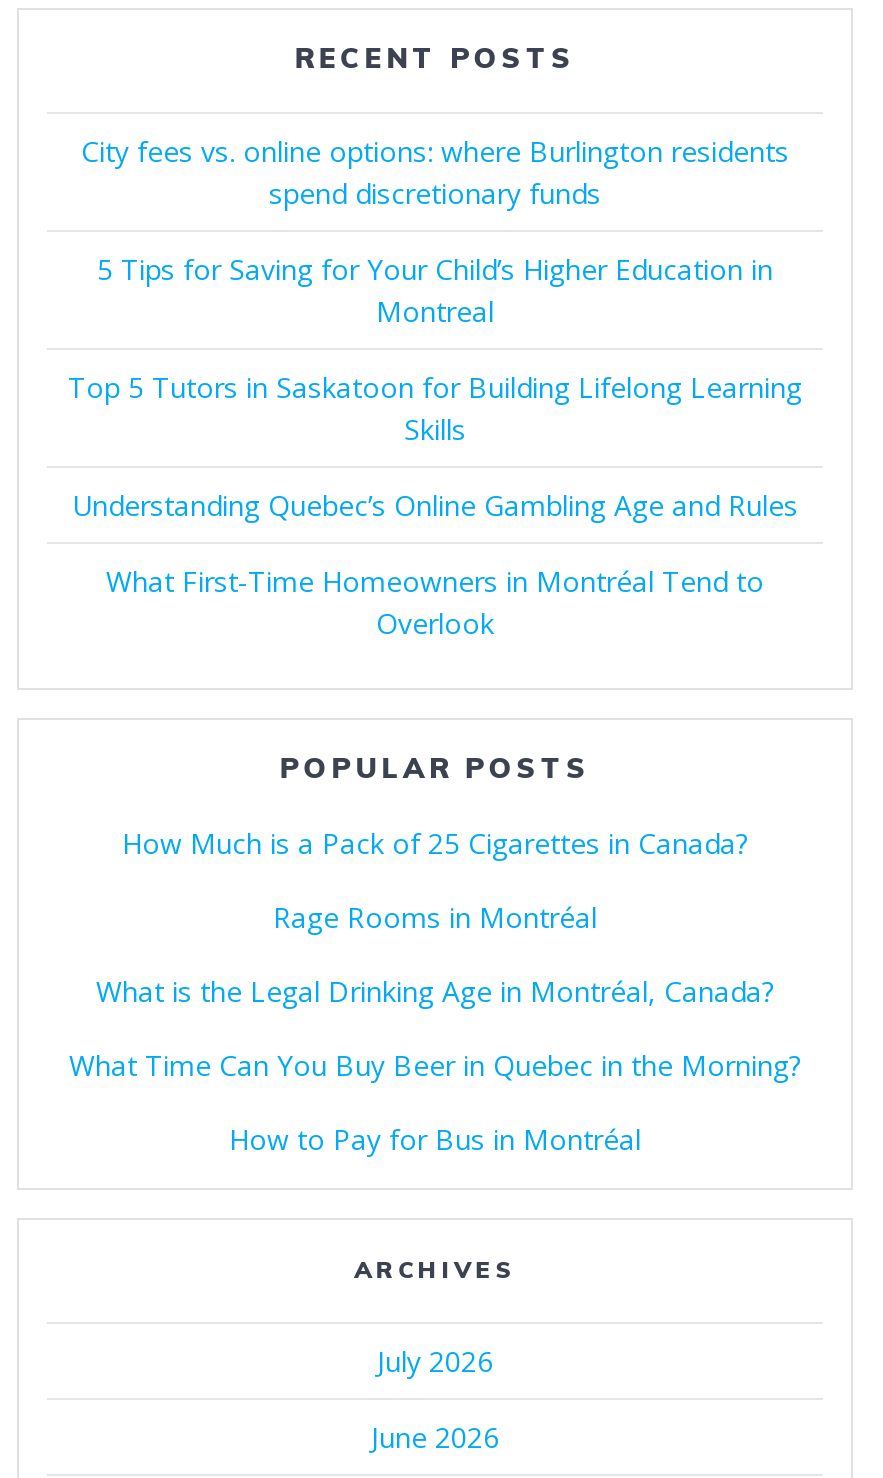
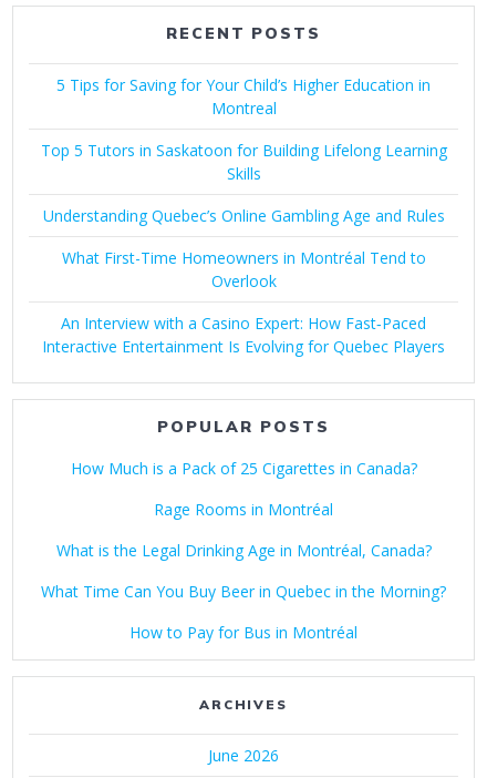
- City fees vs. online options: where Burlington residents
- spend discretionary funds

moved up: 5 Tips for Saving for Your Child’s Higher Education in | Montreal | Top 5 Tutors in Saskatoon for Building Lifelong Learning | Skills | Understanding Quebec’s Online Gambling Age and Rules | What First-Time Homeowners in Montréal Tend to | Overlook

+ An Interview with a Casino Expert: How Fast‑Paced
+ Interactive Entertainment Is Evolving for Quebec Players

- July 2026
